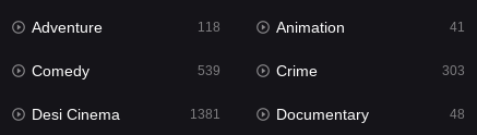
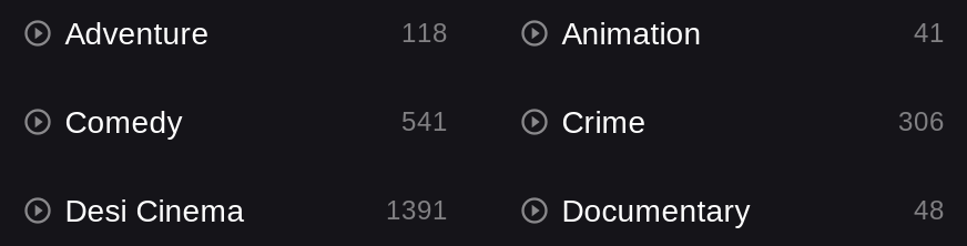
- 539
+ 541

- 303
+ 306

- 1381
+ 1391
